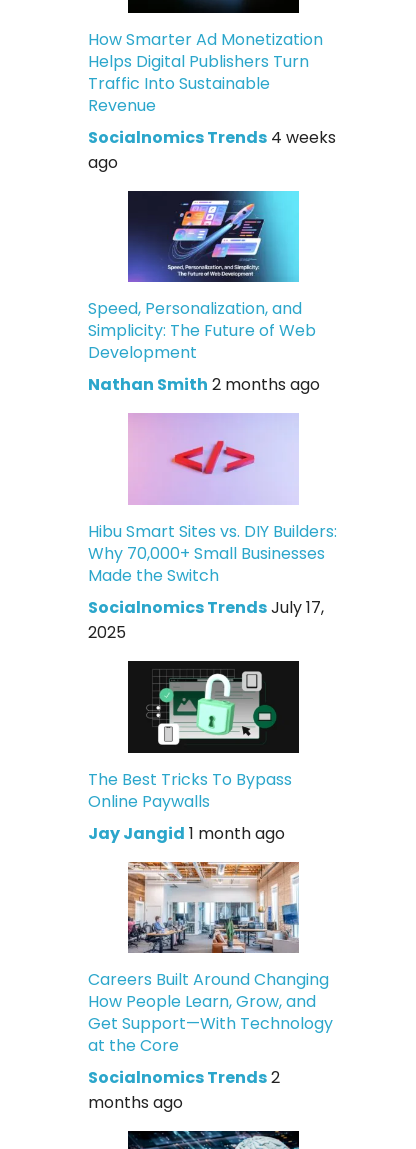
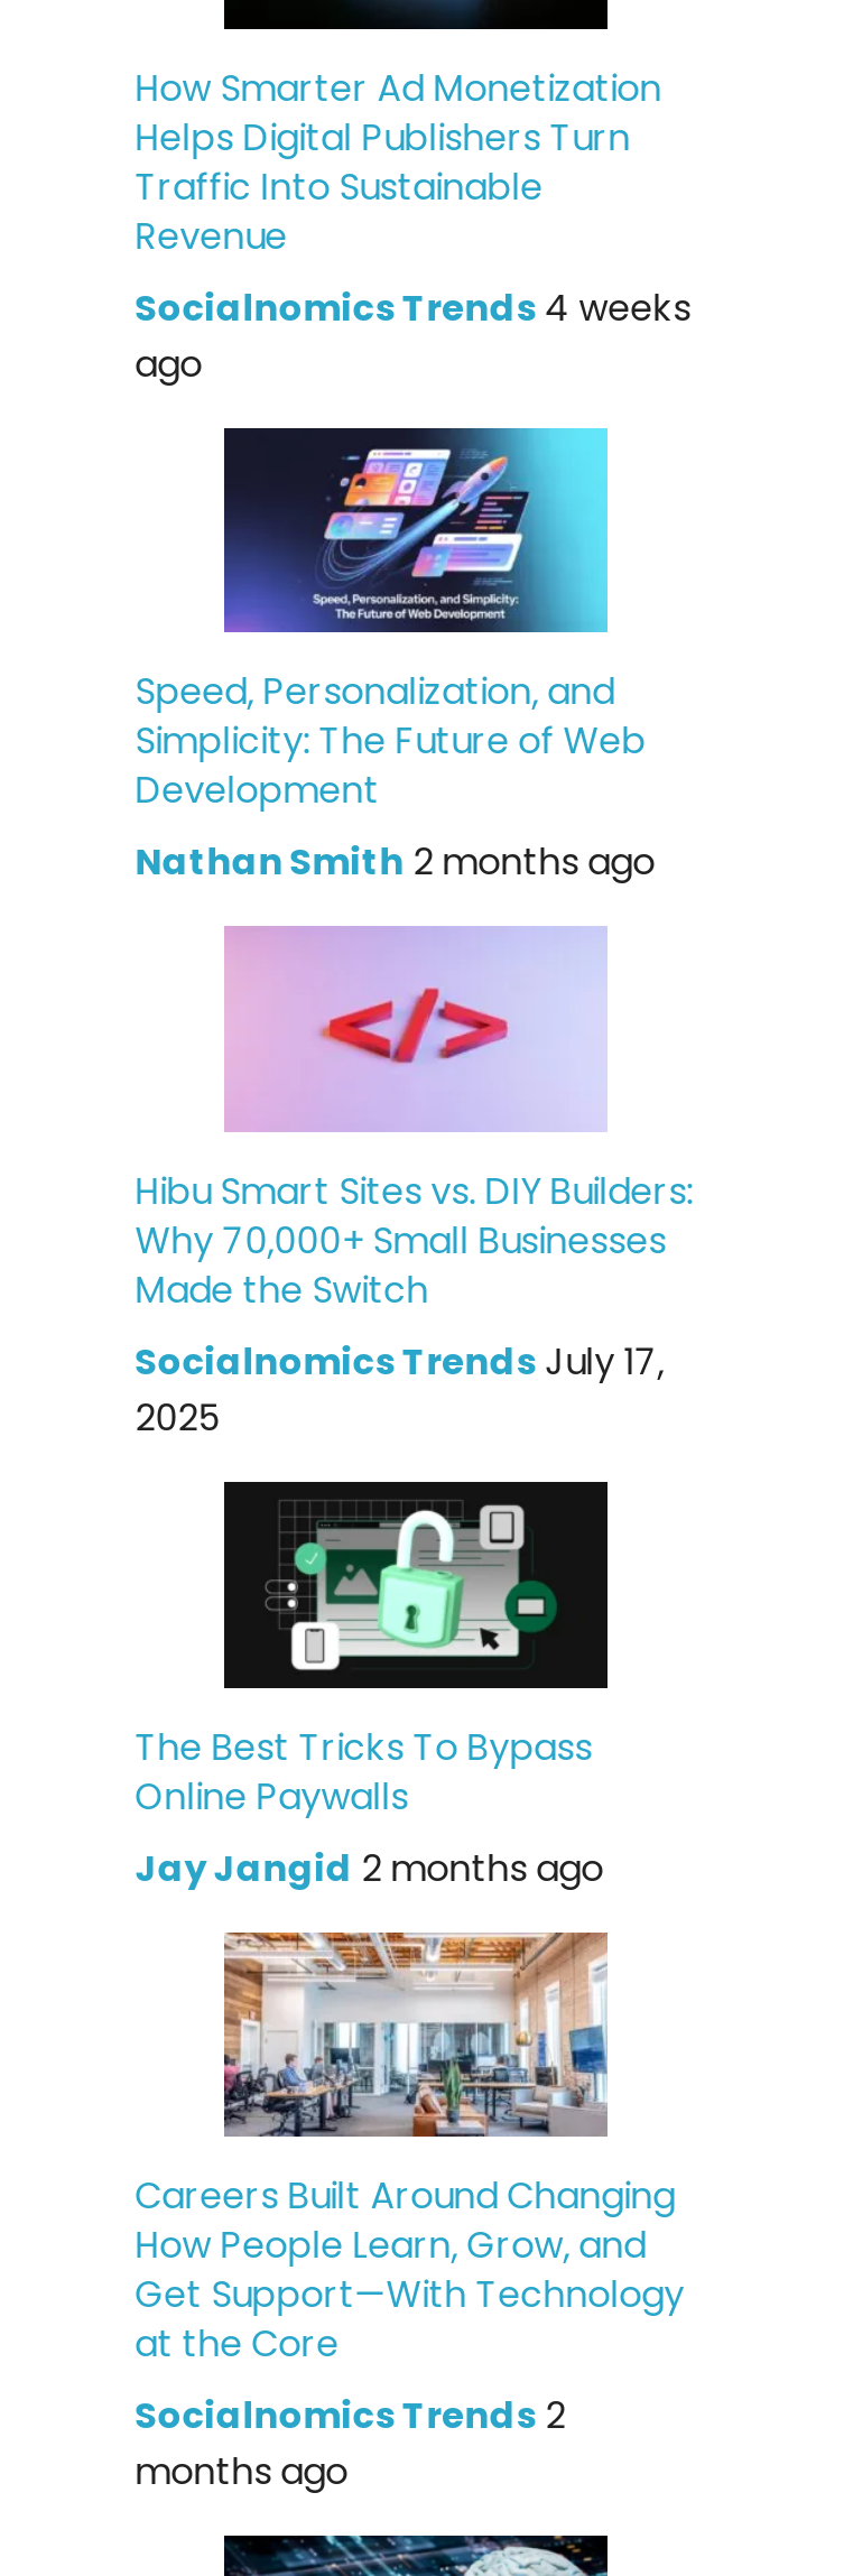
- Jay Jangid 1 month ago
+ Jay Jangid 2 months ago
